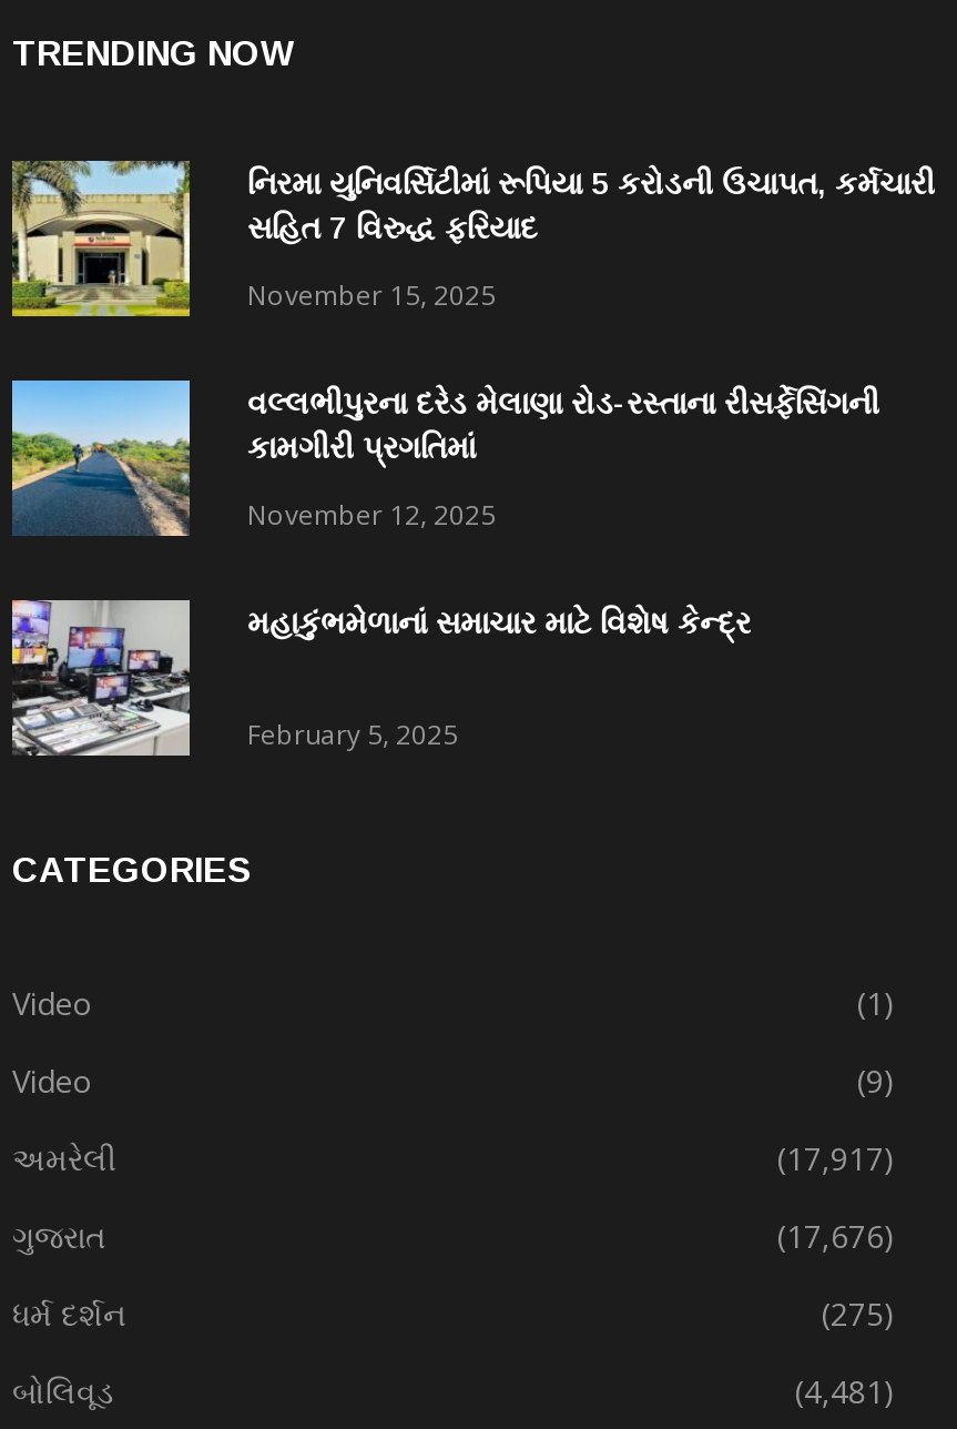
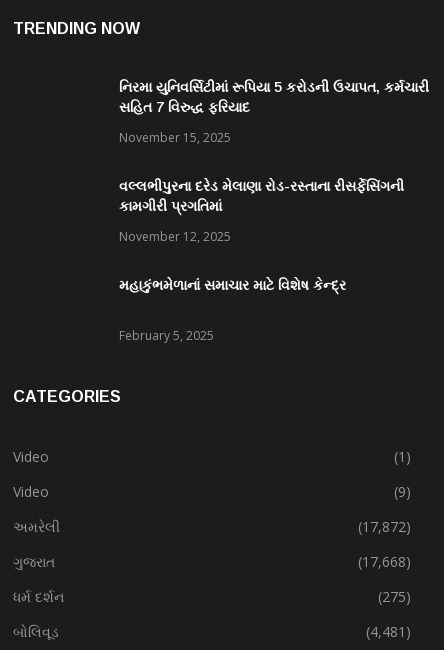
- [image]

- [image]

- [image]

- (17,917)
+ (17,872)

- (17,676)
+ (17,668)
